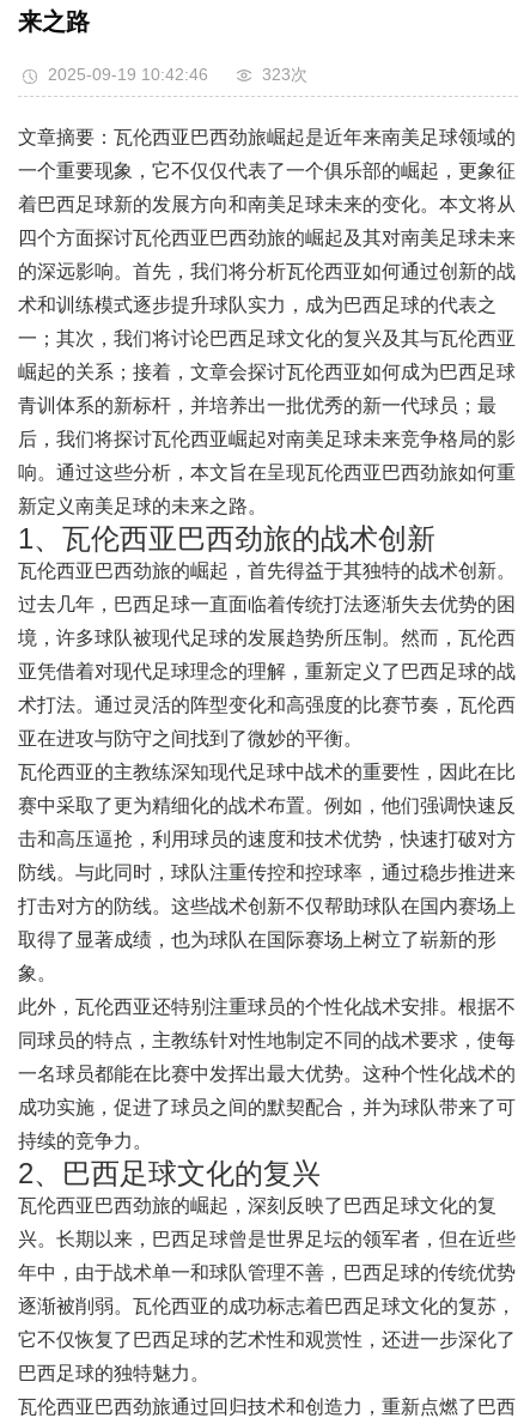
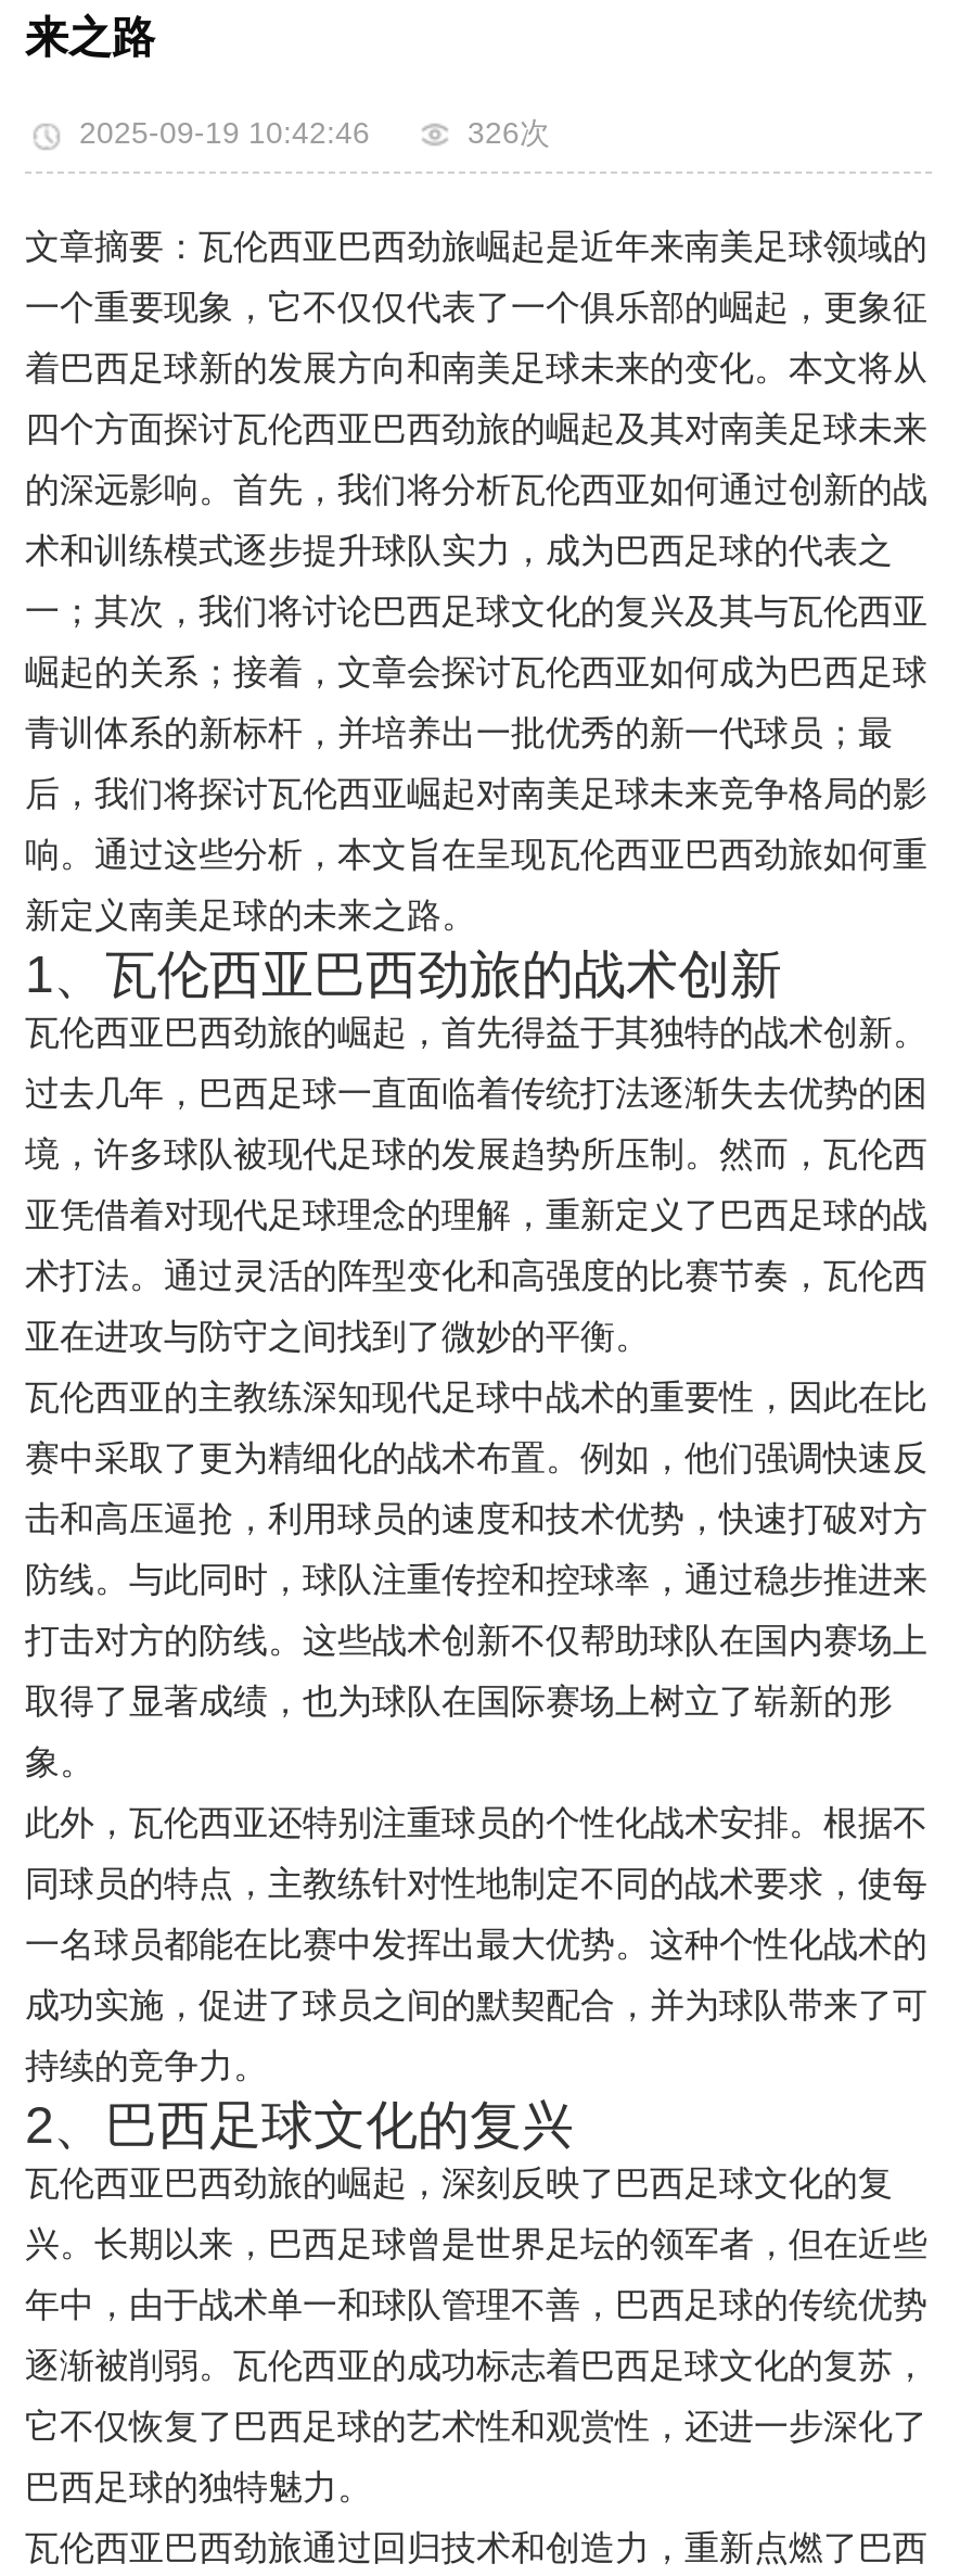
- 323次
+ 326次
